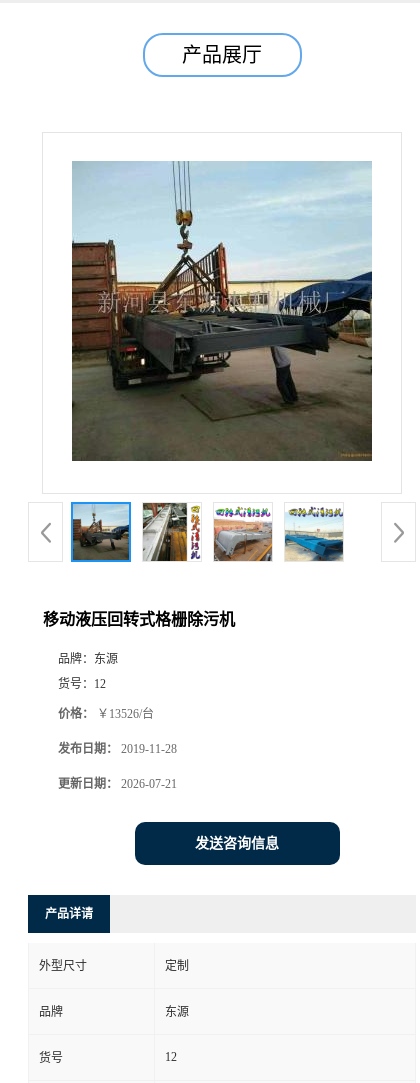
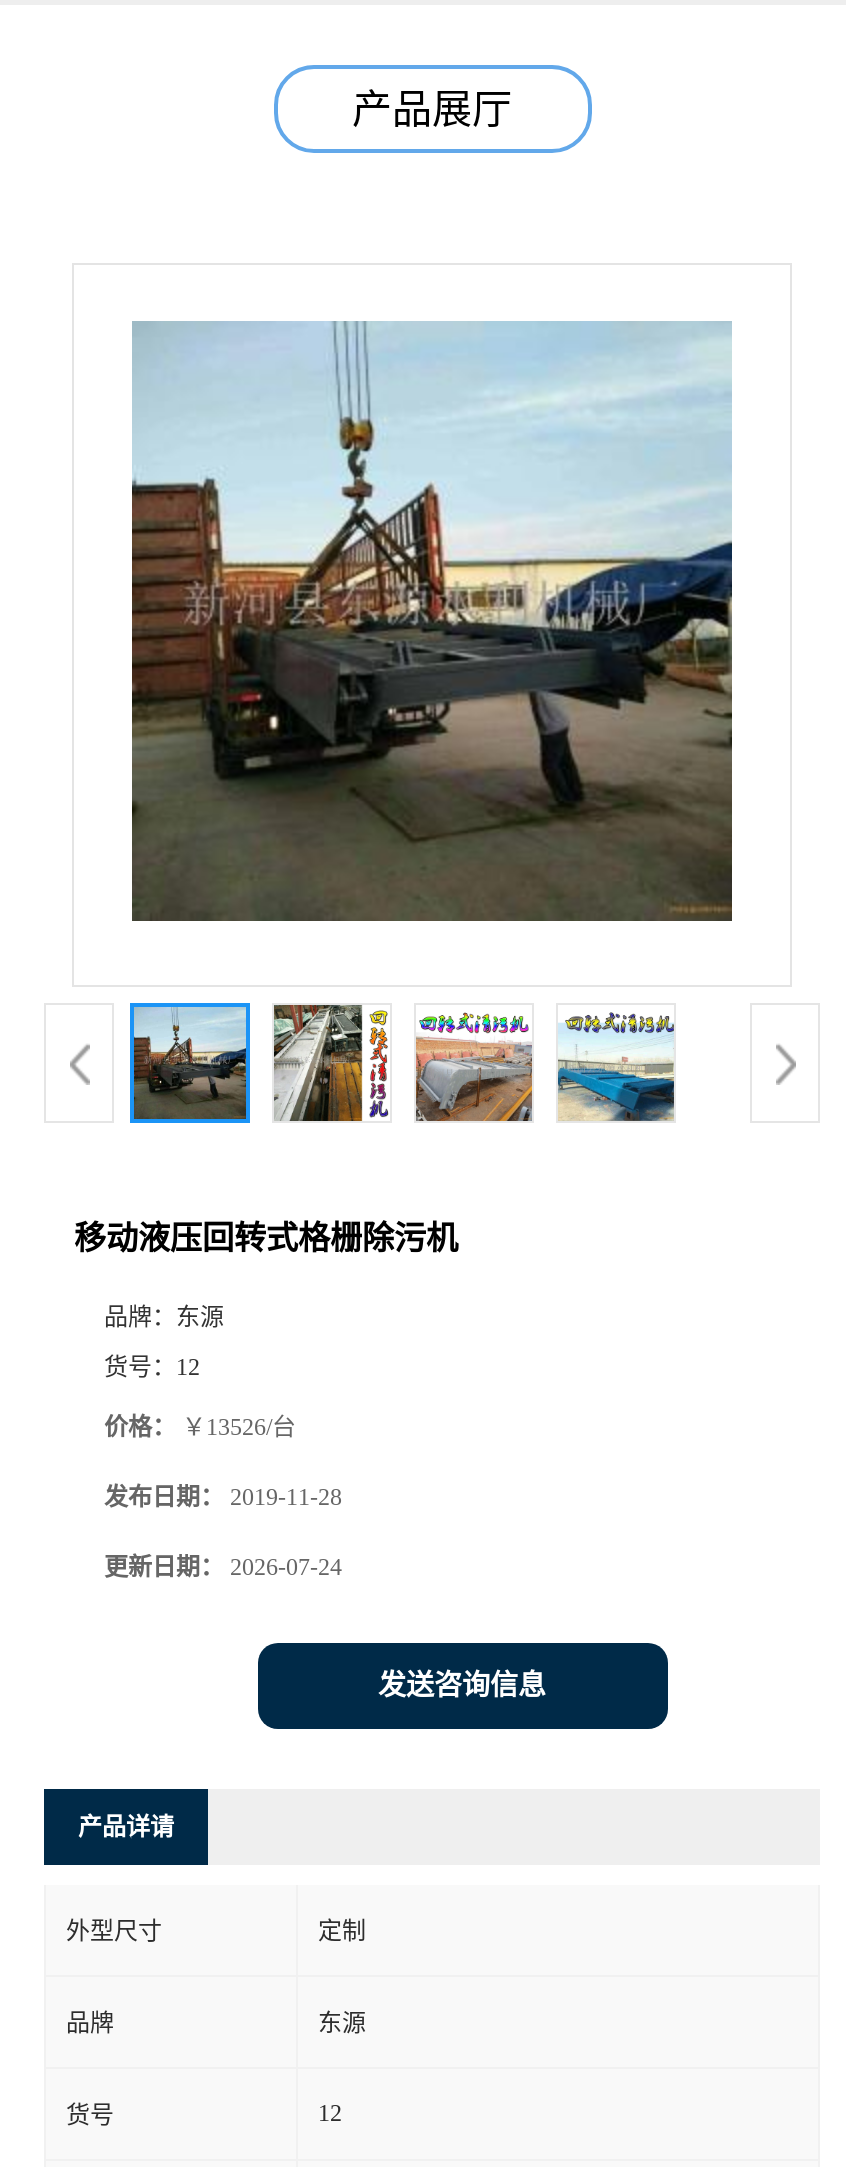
- 更新日期：2026-07-21
+ 更新日期：2026-07-24
